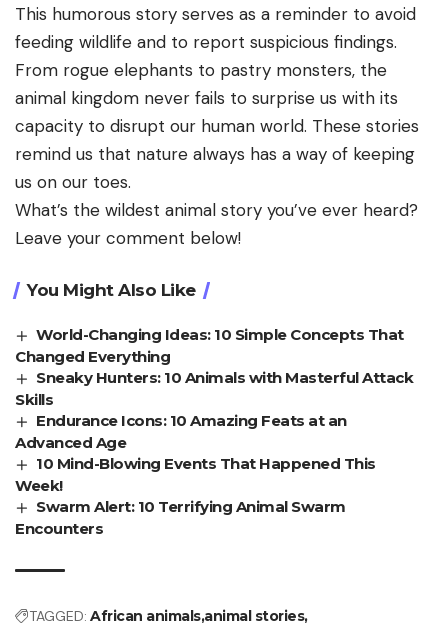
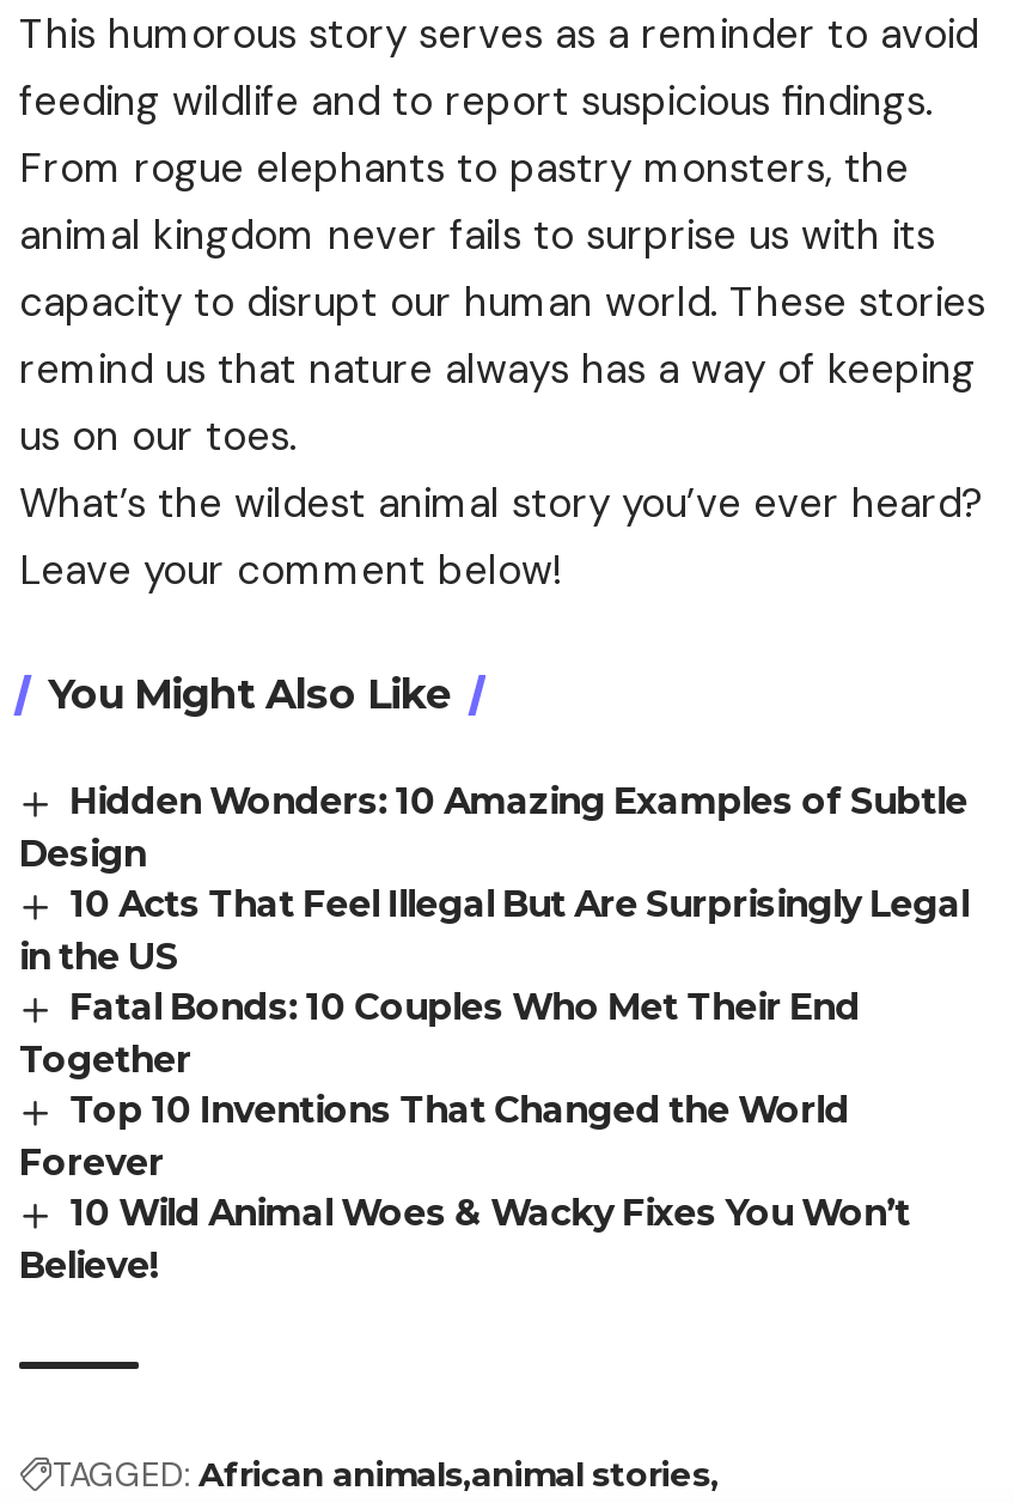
- World-Changing Ideas: 10 Simple Concepts That
- Changed Everything
- Sneaky Hunters: 10 Animals with Masterful Attack
- Skills
- Endurance Icons: 10 Amazing Feats at an
- Advanced Age
- 10 Mind-Blowing Events That Happened This
- Week!
- Swarm Alert: 10 Terrifying Animal Swarm
- Encounters
+ Hidden Wonders: 10 Amazing Examples of Subtle
+ Design
+ 10 Acts That Feel Illegal But Are Surprisingly Legal
+ in the US
+ Fatal Bonds: 10 Couples Who Met Their End
+ Together
+ Top 10 Inventions That Changed the World
+ Forever
+ 10 Wild Animal Woes & Wacky Fixes You Won’t
+ Believe!
